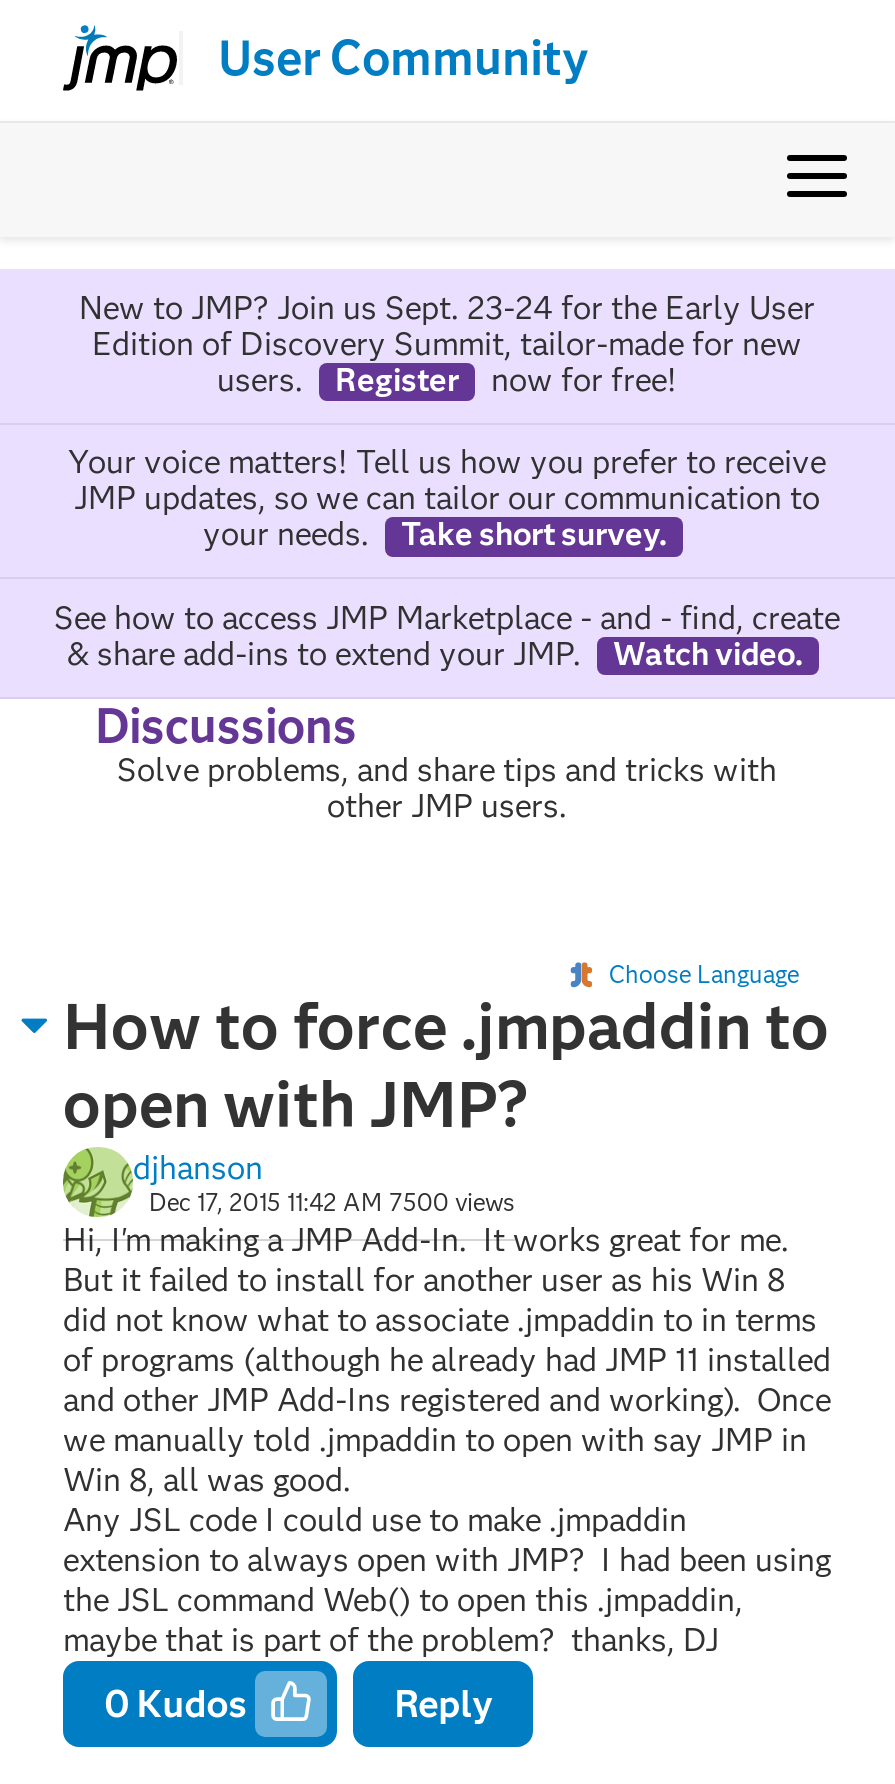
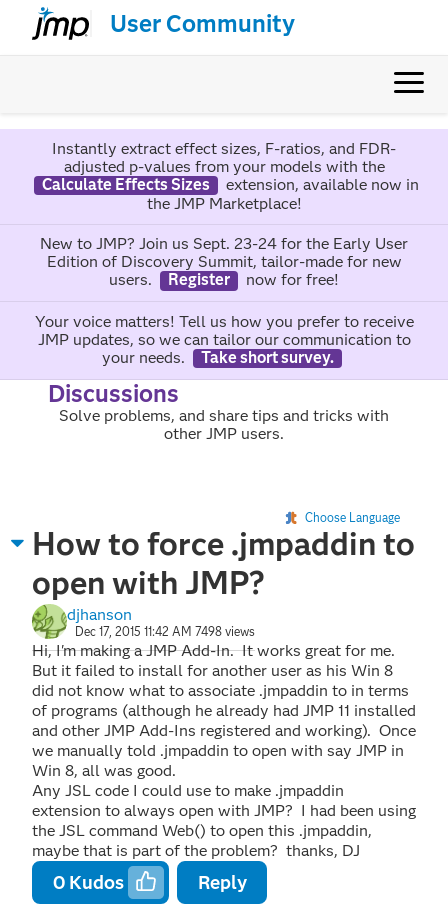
+ Instantly extract effect sizes, F-ratios, and FDR-
+ adjusted p-values from your models with the
+ Calculate Effects Sizes
+ extension, available now in
+ the JMP Marketplace!

moved down: New to JMP? Join us Sept. 23-24 for the Early User | Edition of Discovery Summit, tailor-made for new | users. | ... | your needs. | Take short survey.

- See how to access JMP Marketplace - and - find, create
- & share add-ins to extend your JMP.
- Watch video.

- Dec 17, 2015 11:42 AM 7500 views
+ Dec 17, 2015 11:42 AM 7498 views
